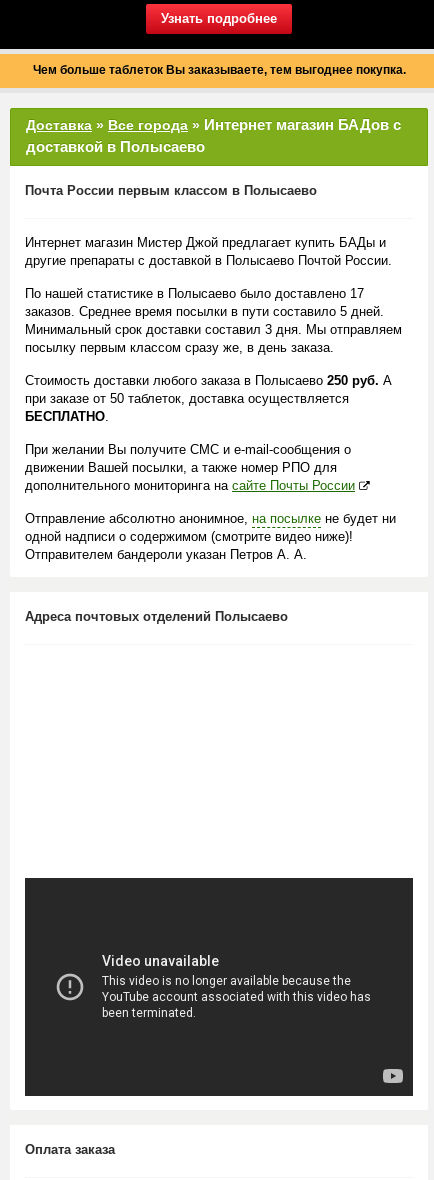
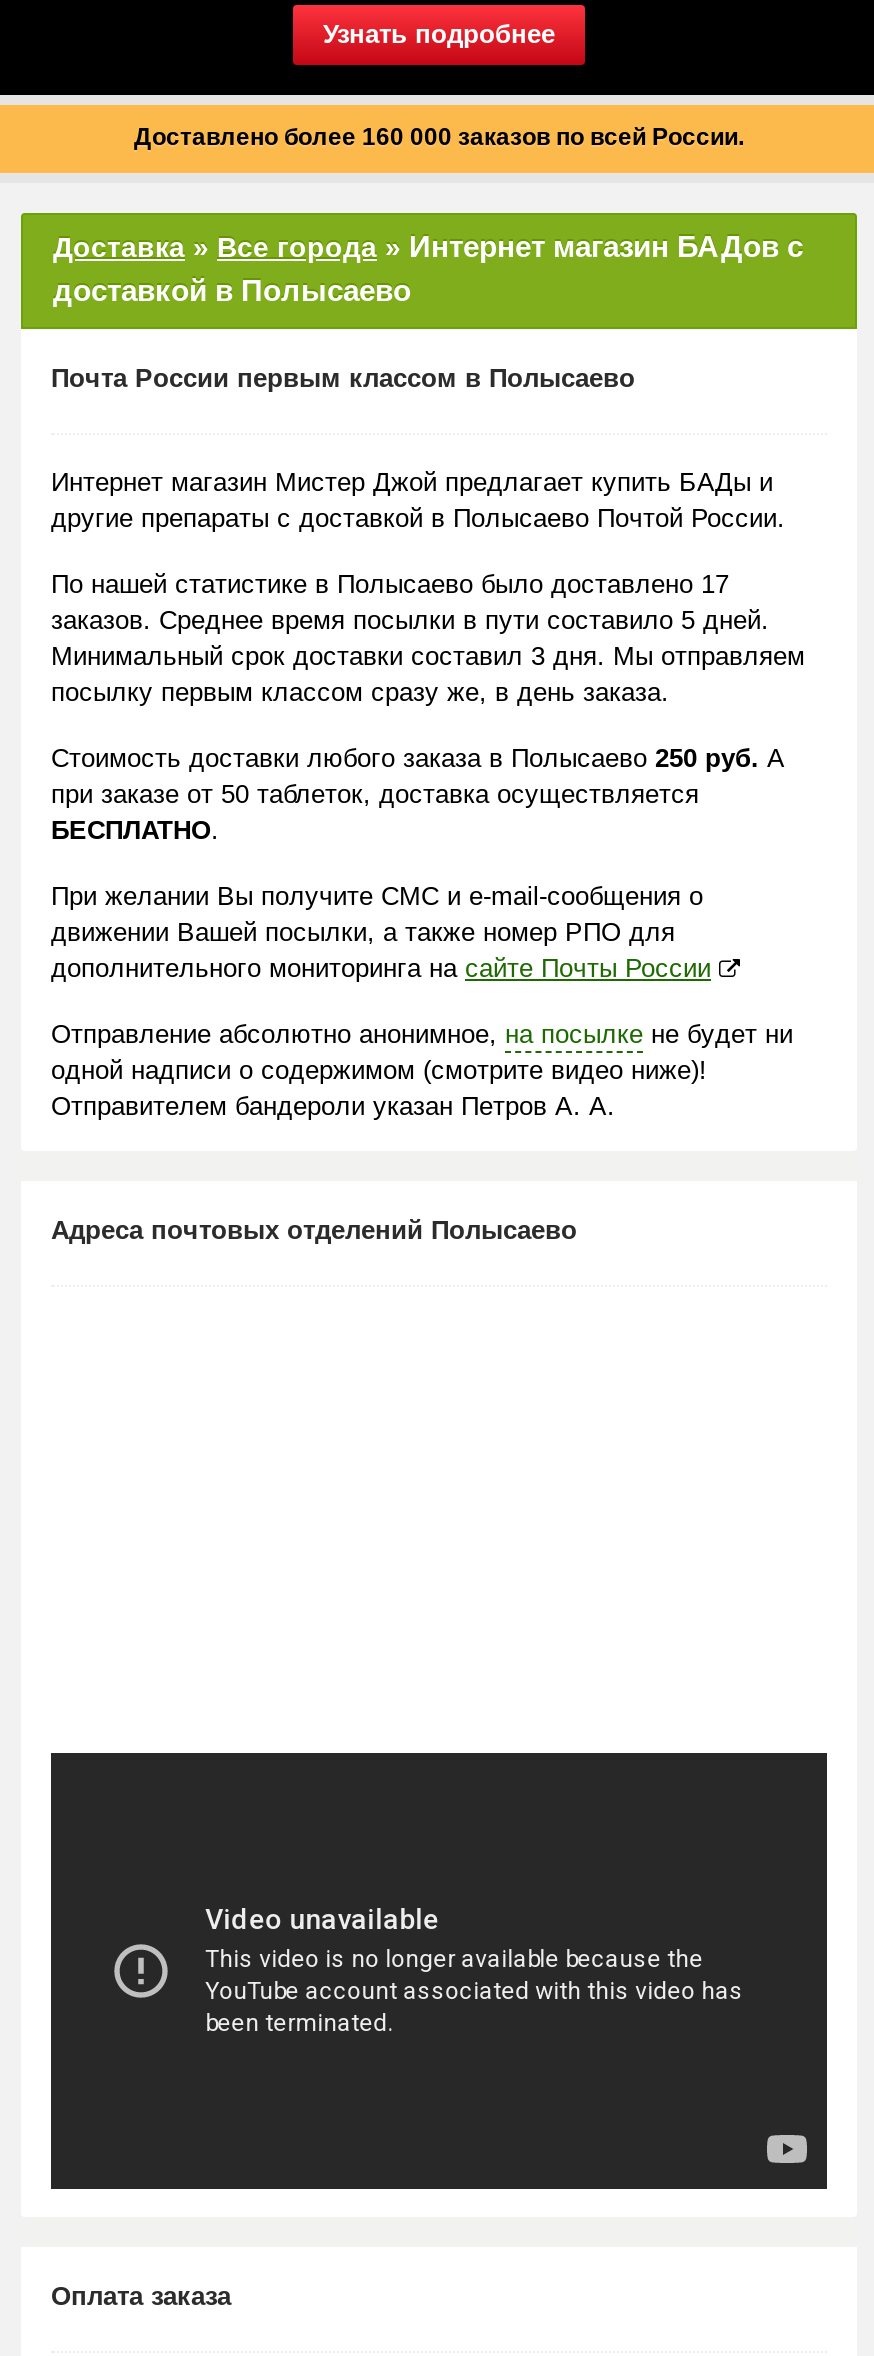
- Чем больше таблеток Вы заказываете, тем выгоднее покупка.
+ Доставлено более 160 000 заказов по всей России.
